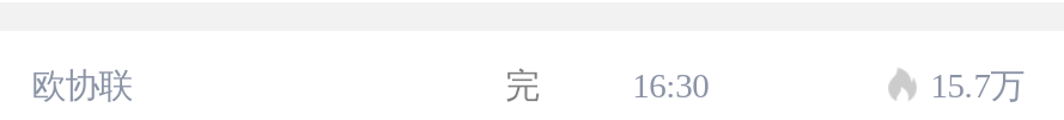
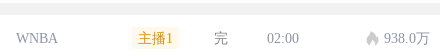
- 欧协联
+ WNBA
+ 主播1

- 16:30
+ 02:00

- 15.7万
+ 938.0万
